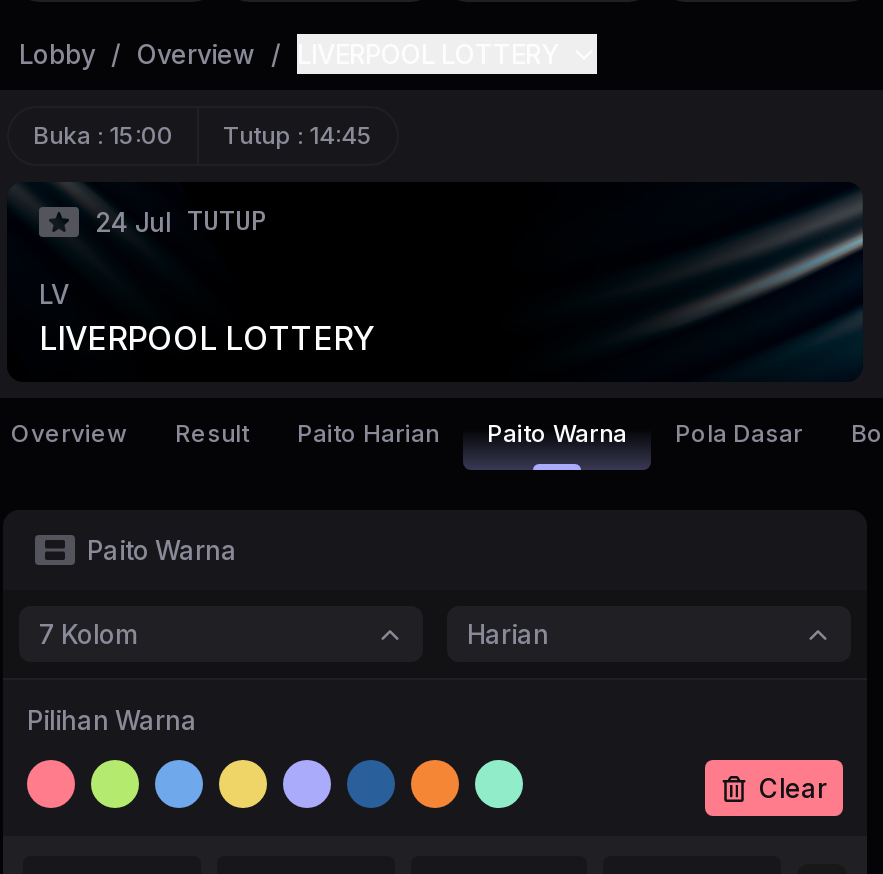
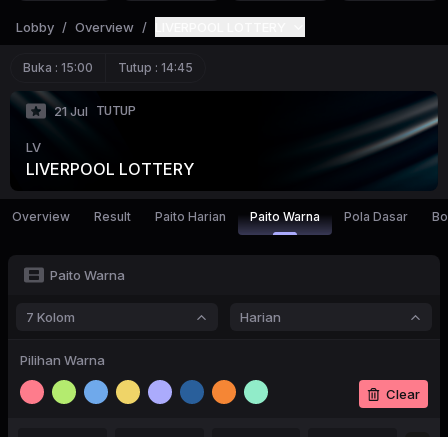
- 24 Jul TUTUP
+ 21 Jul TUTUP
